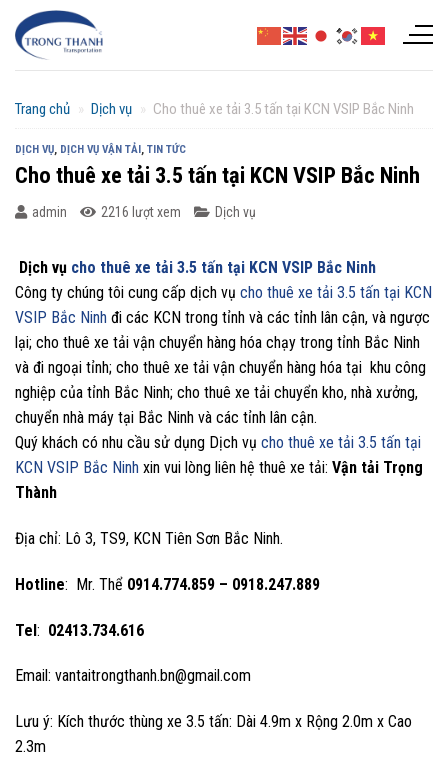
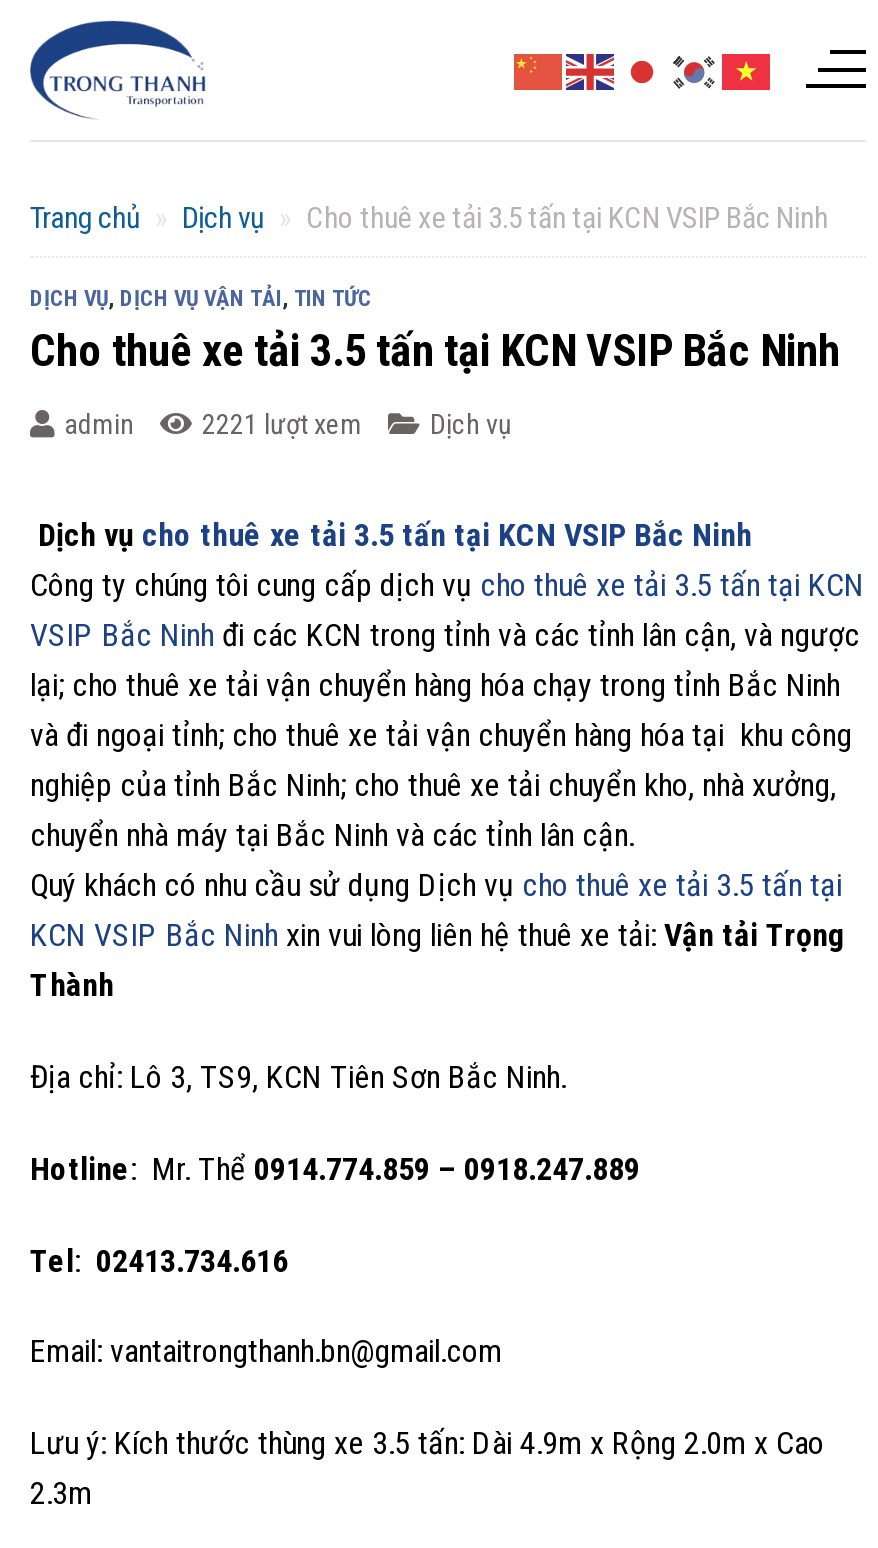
- 2216 lượt xem
+ 2221 lượt xem
